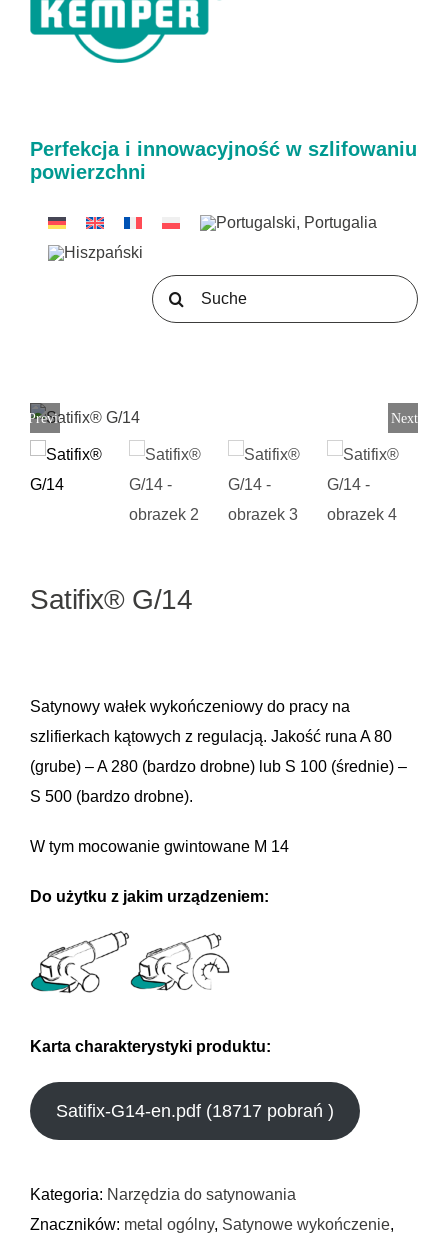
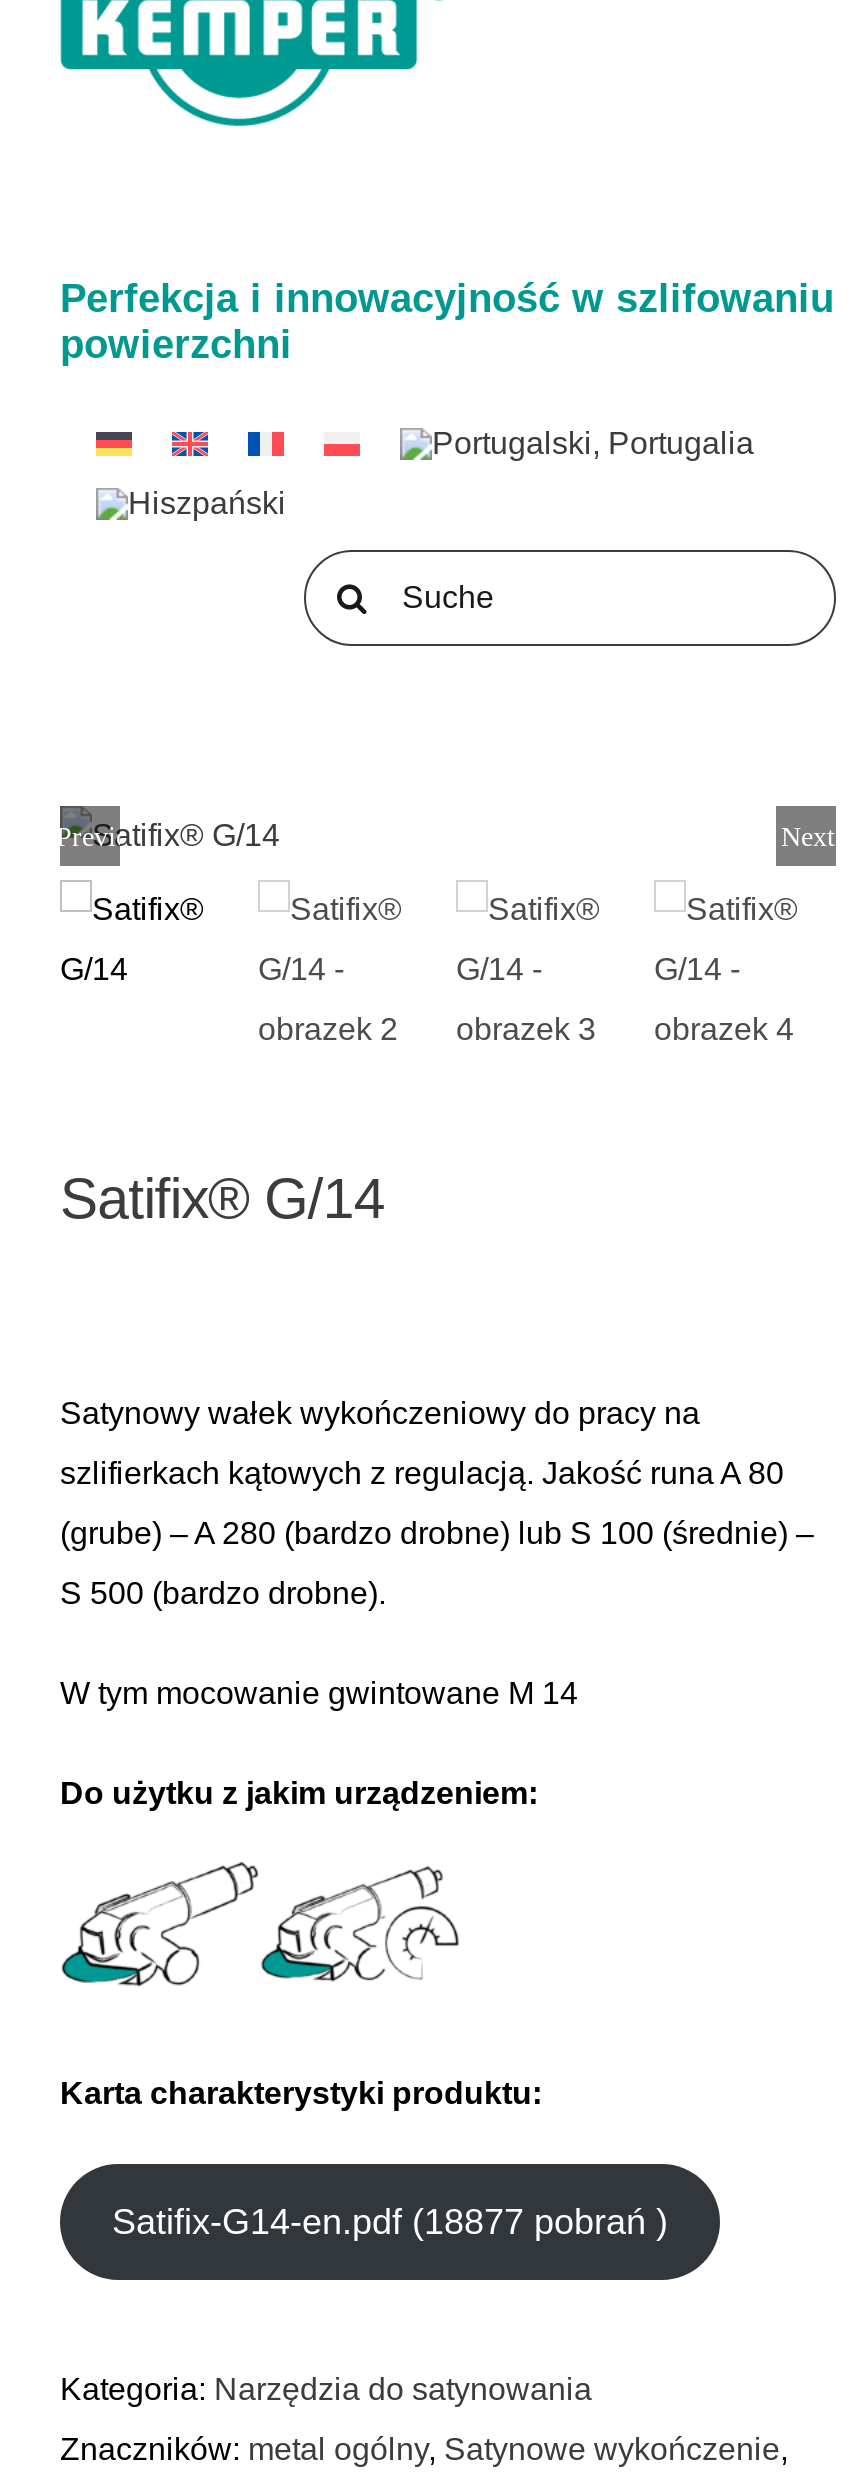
- Satifix-G14-en.pdf (18717 pobrań )
+ Satifix-G14-en.pdf (18877 pobrań )
